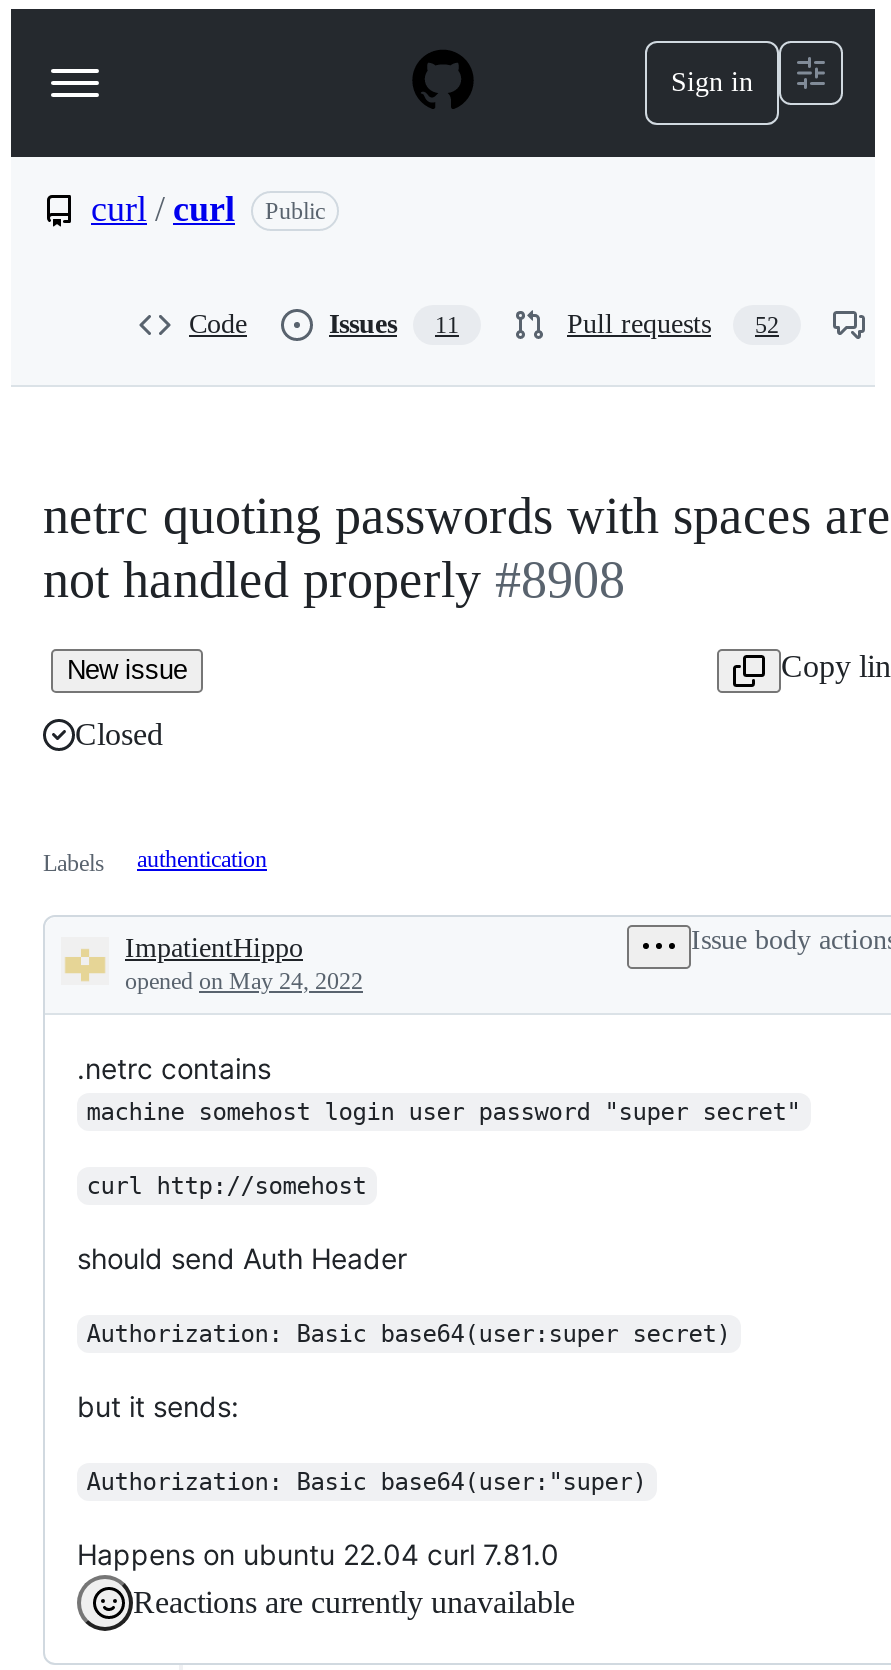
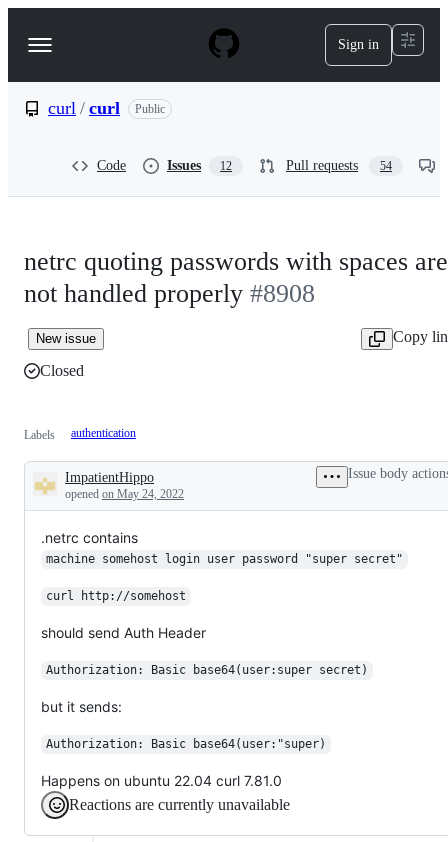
- Issues 11
+ Issues 12

- Pull requests 52
+ Pull requests 54
